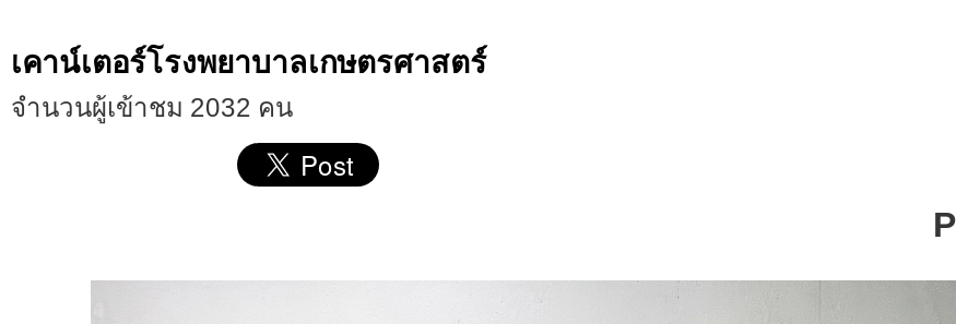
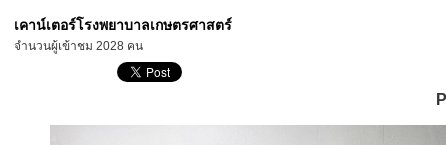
- จำนวนผู้เข้าชม 2032 คน
+ จำนวนผู้เข้าชม 2028 คน
